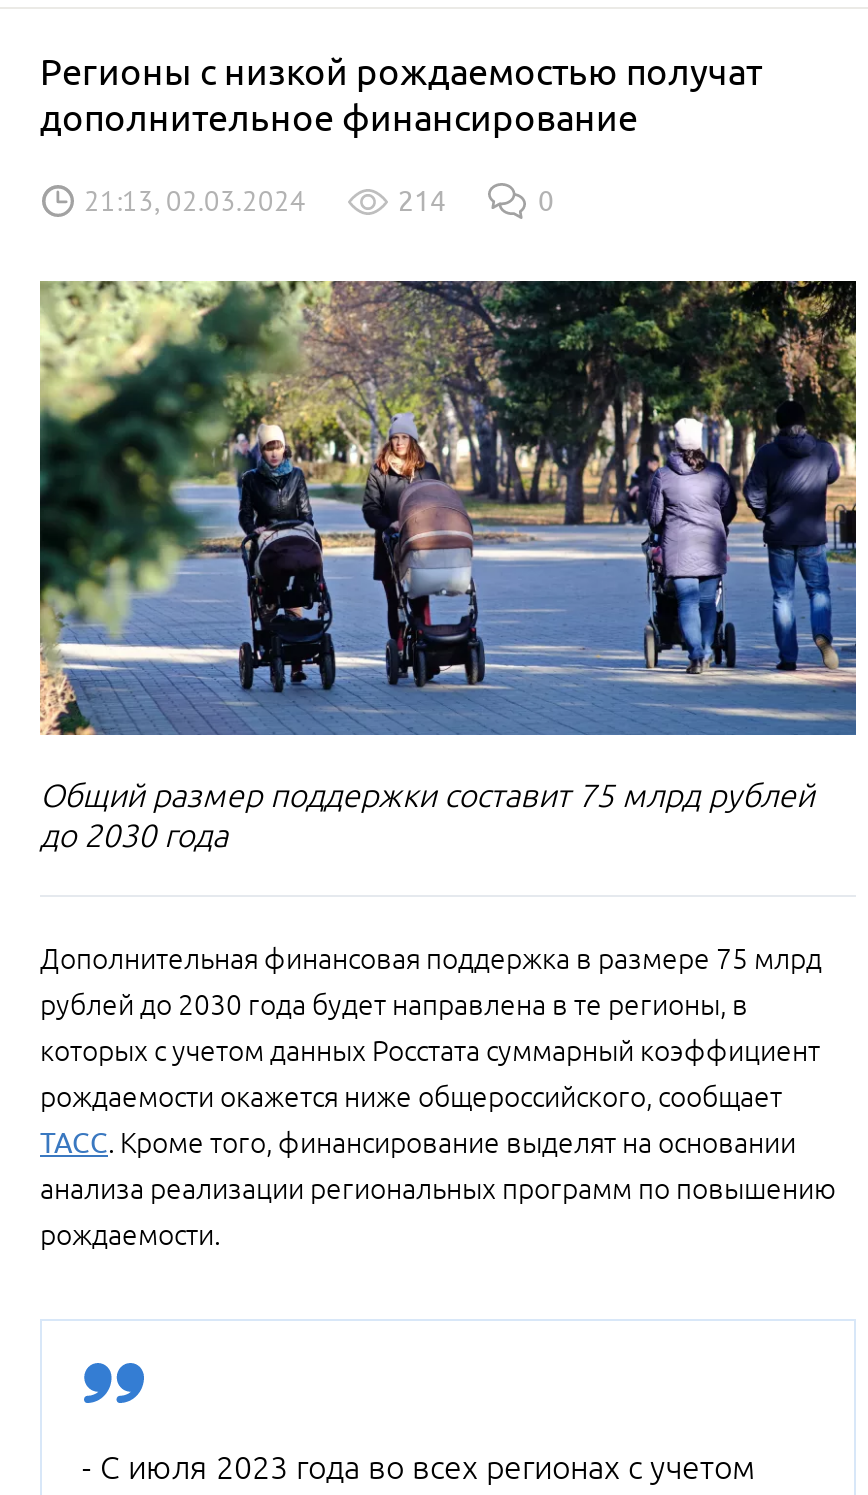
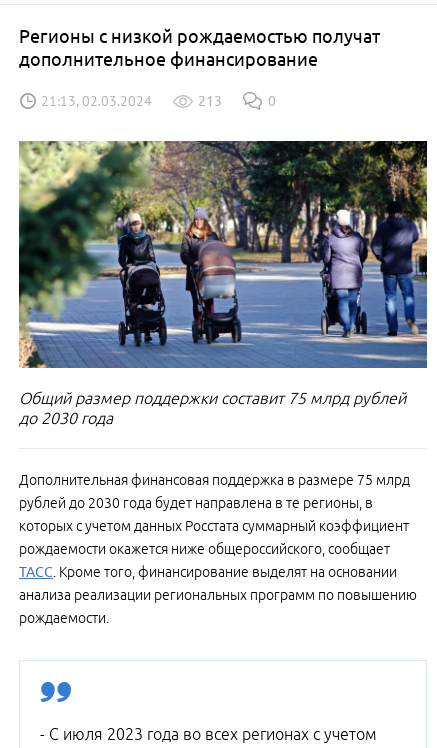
- 214
+ 213
